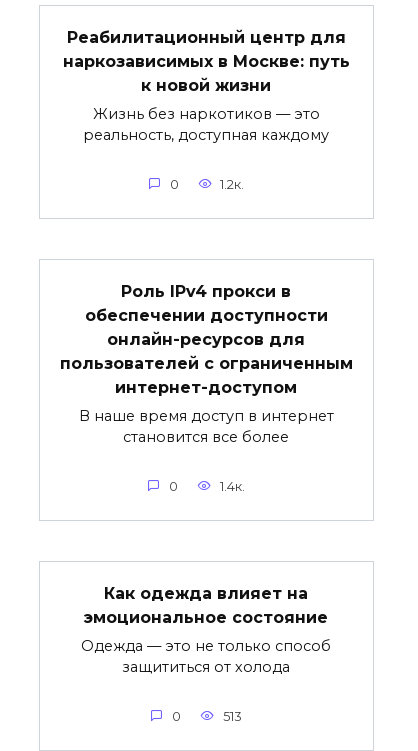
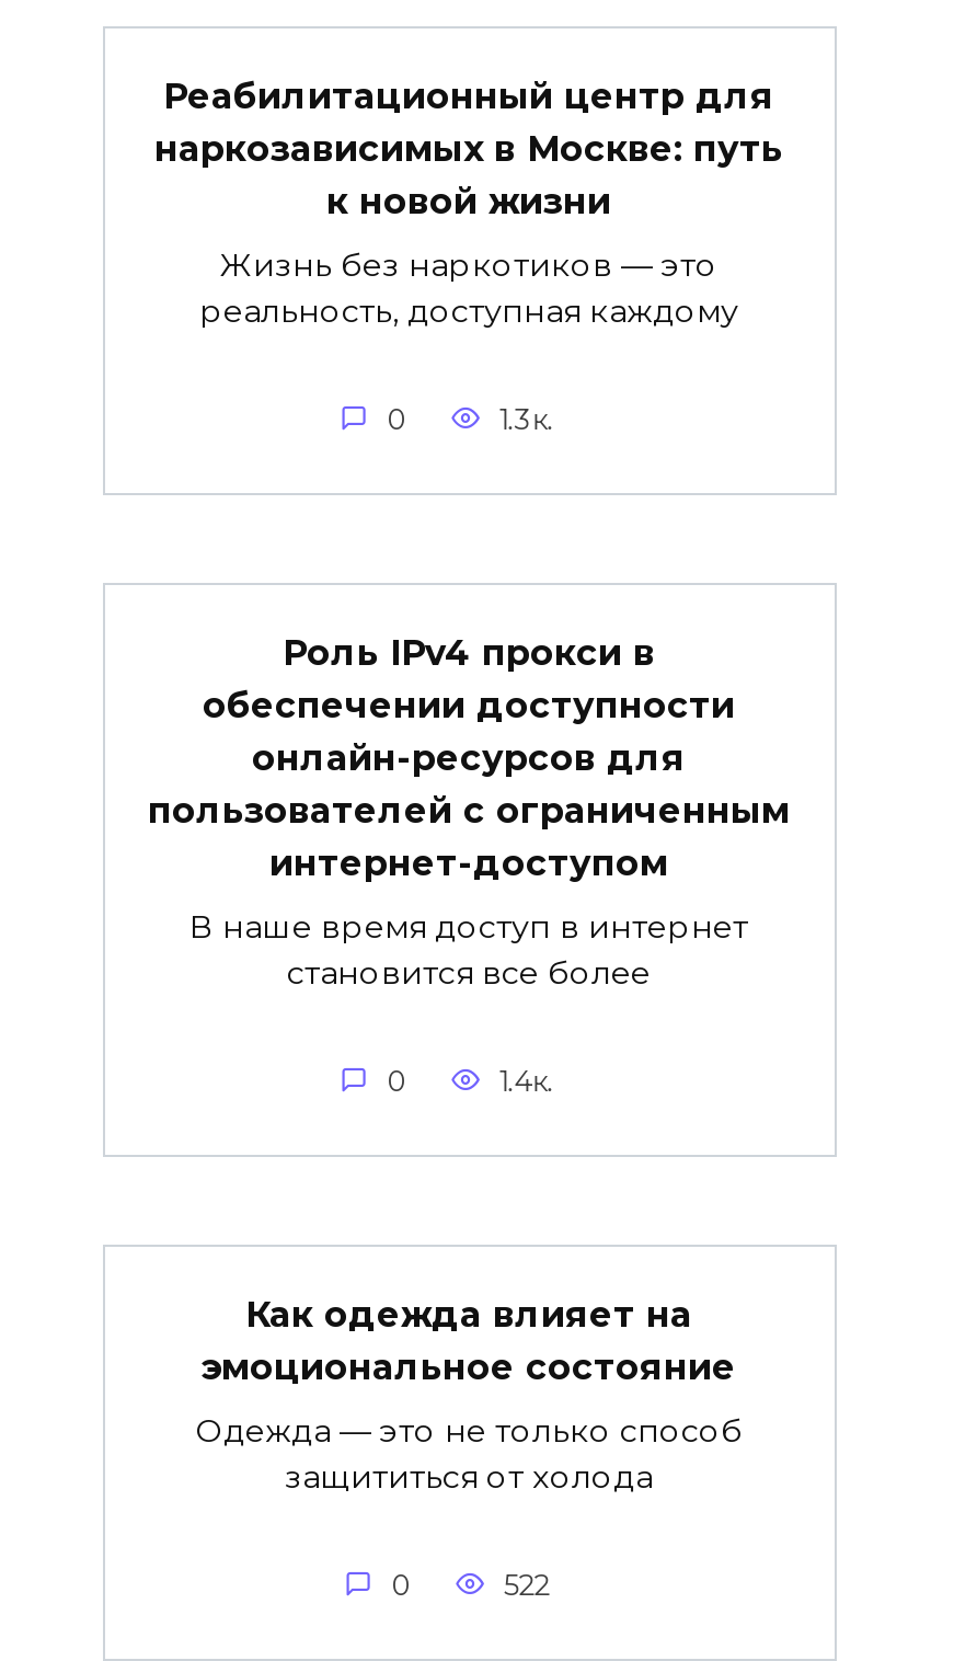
- 1.2к.
+ 1.3к.

- 513
+ 522
